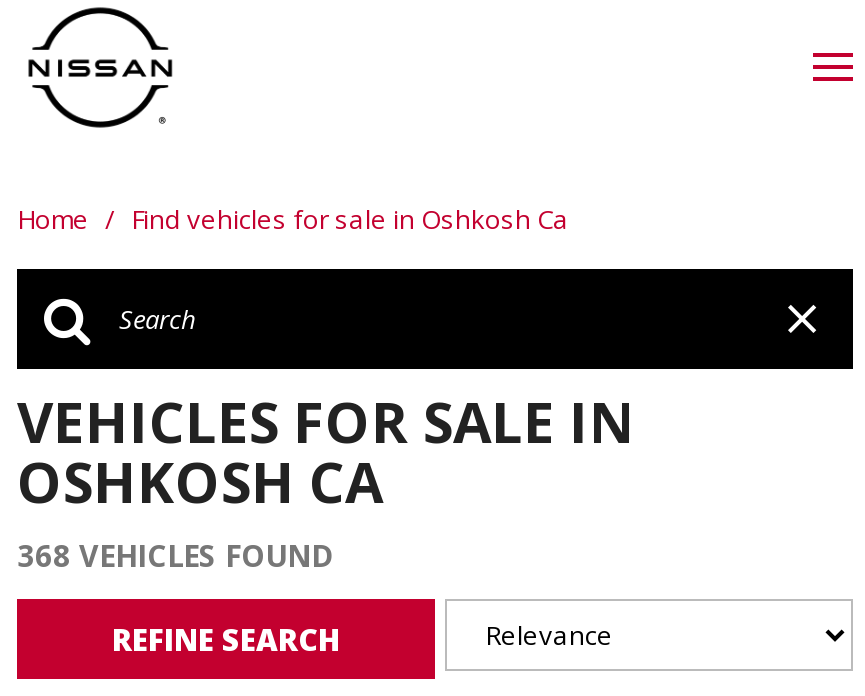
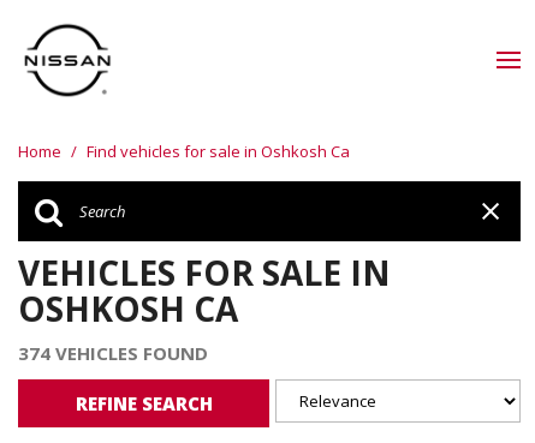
- 368 VEHICLES FOUND
+ 374 VEHICLES FOUND
